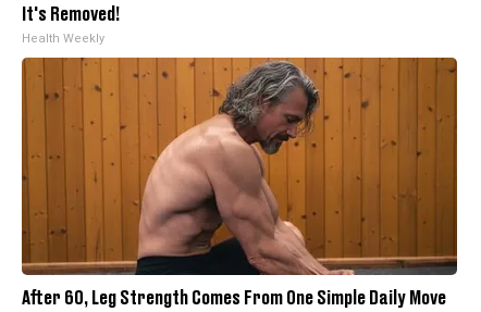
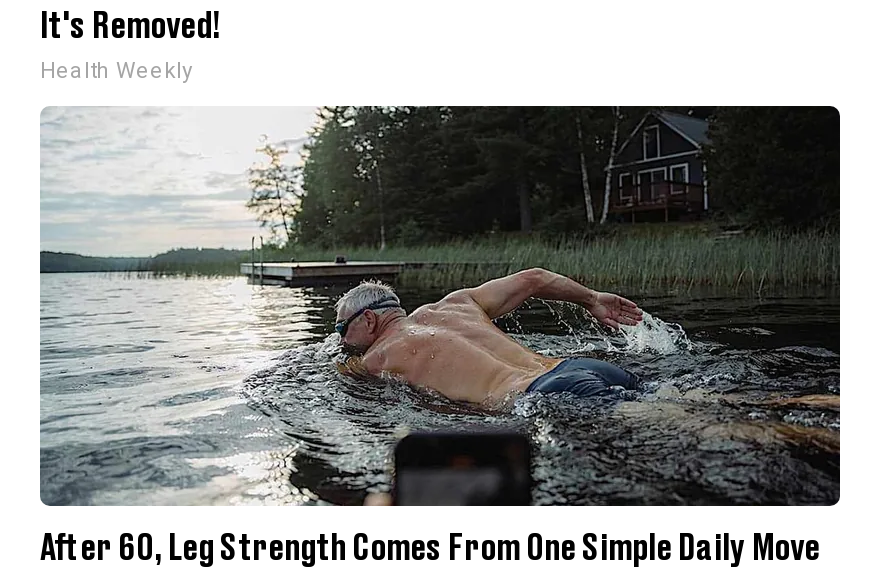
- [image]
+ [image]
